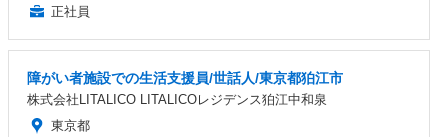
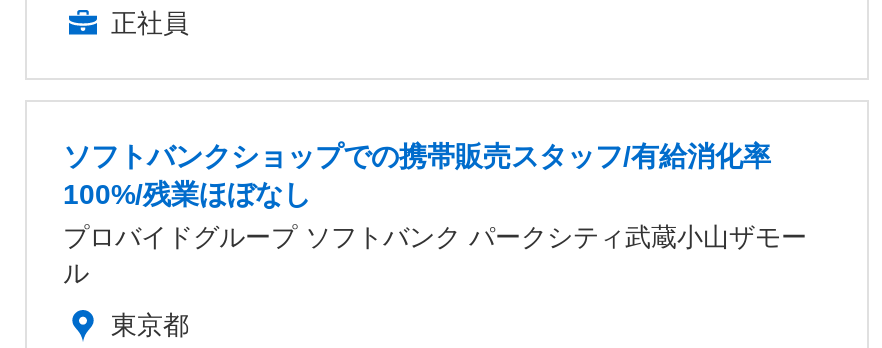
- 障がい者施設での生活支援員/世話人/東京都狛江市
- 株式会社LITALICO LITALICOレジデンス狛江中和泉
+ ソフトバンクショップでの携帯販売スタッフ/有給消化率
+ 100%/残業ほぼなし
+ プロバイドグループ ソフトバンク パークシティ武蔵小山ザモー
+ ル
